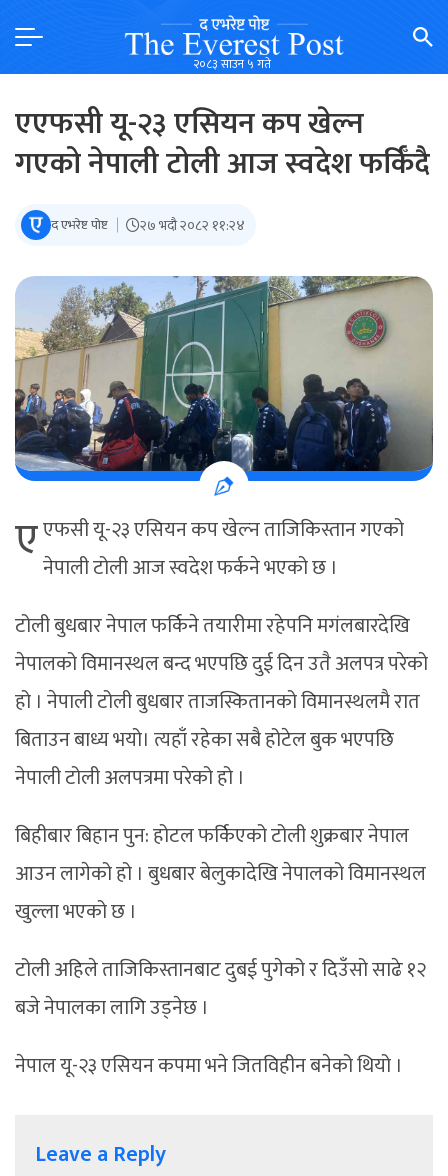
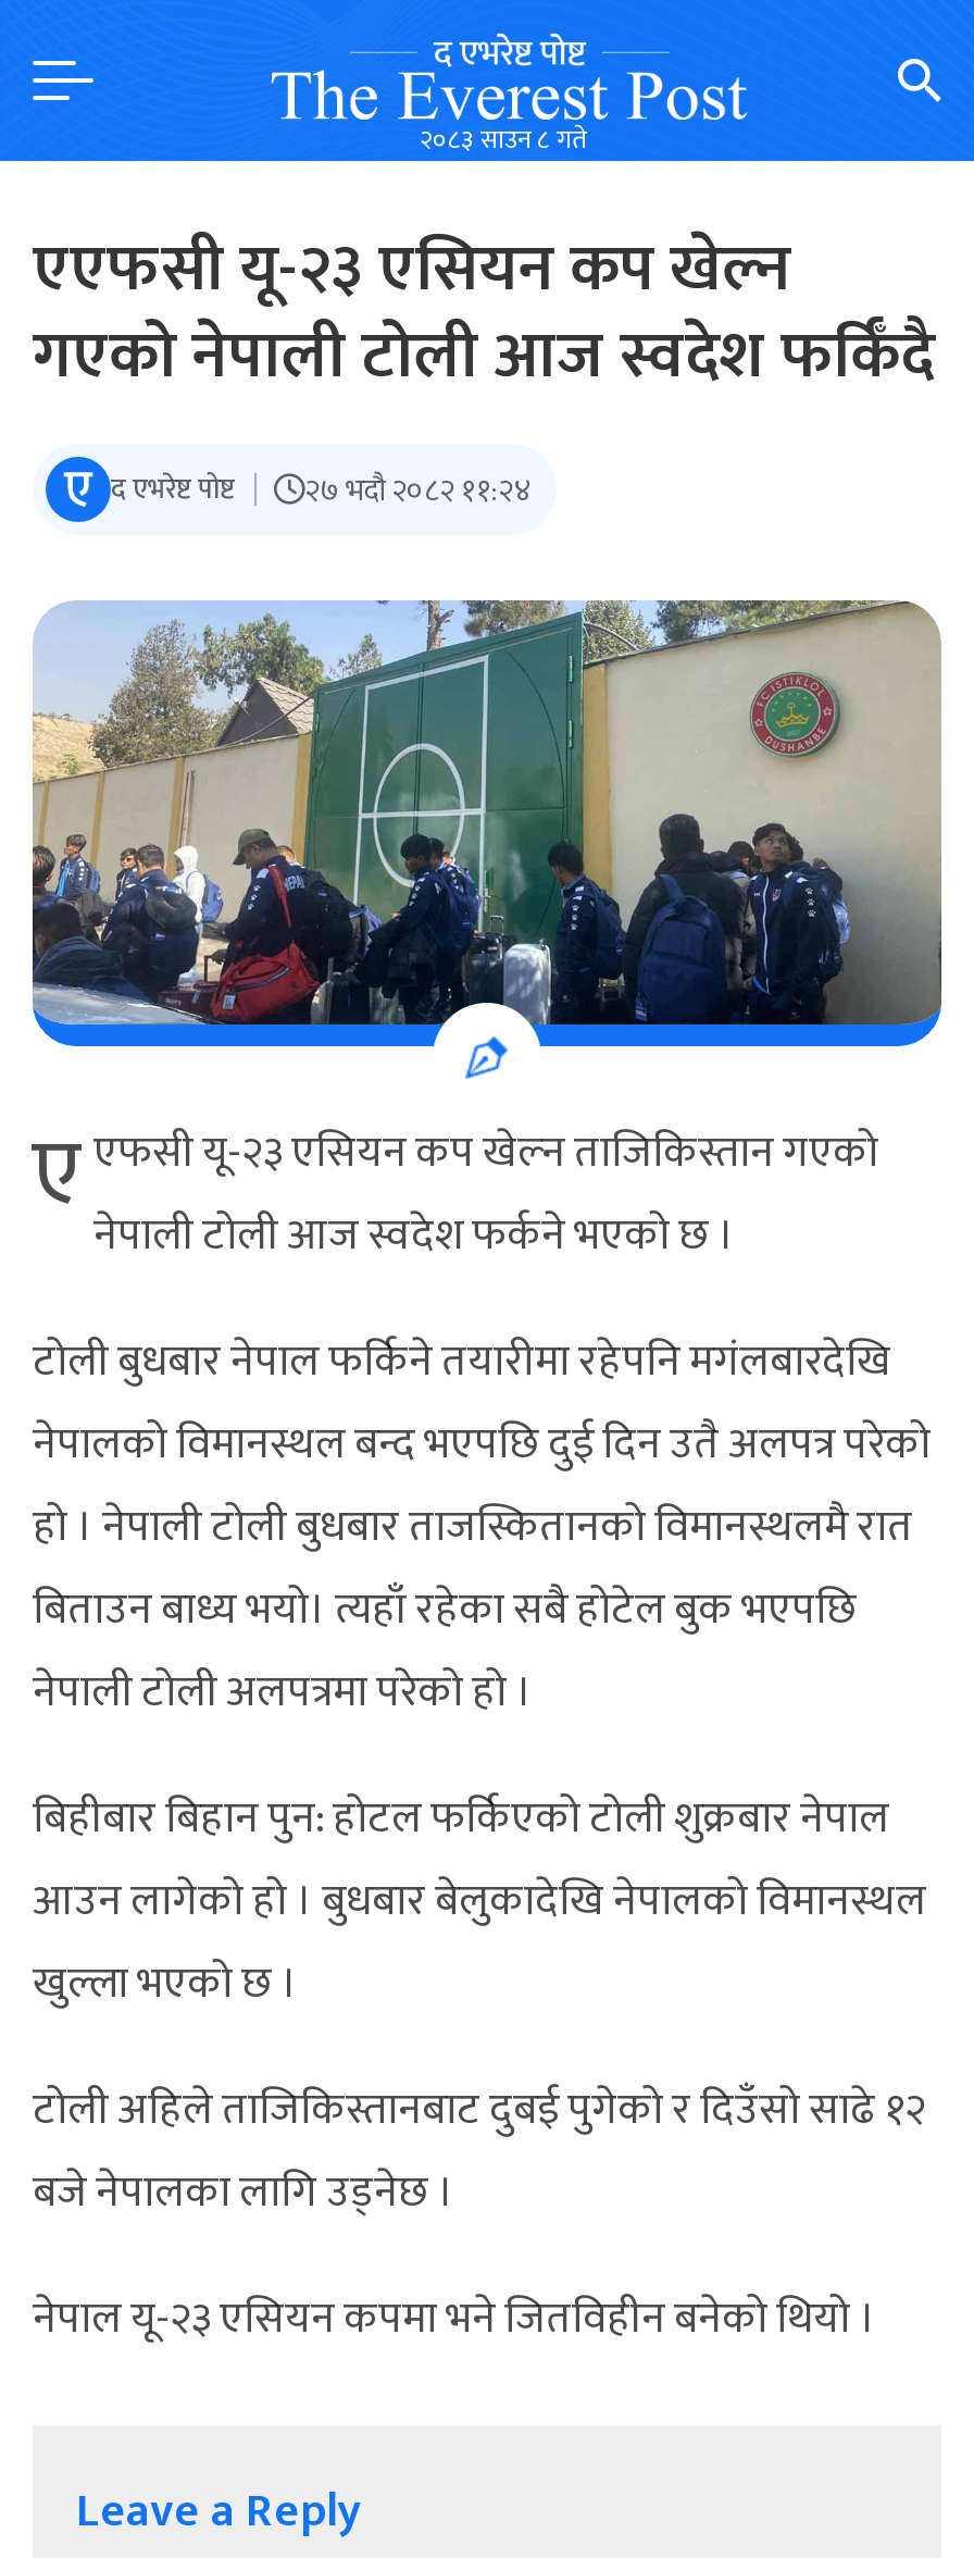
- २०८३ साउन ५ गते
+ २०८३ साउन ८ गते
